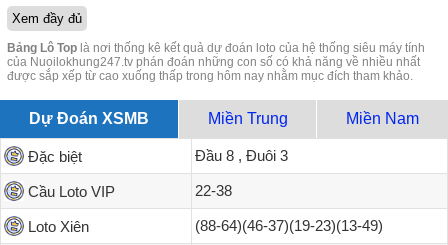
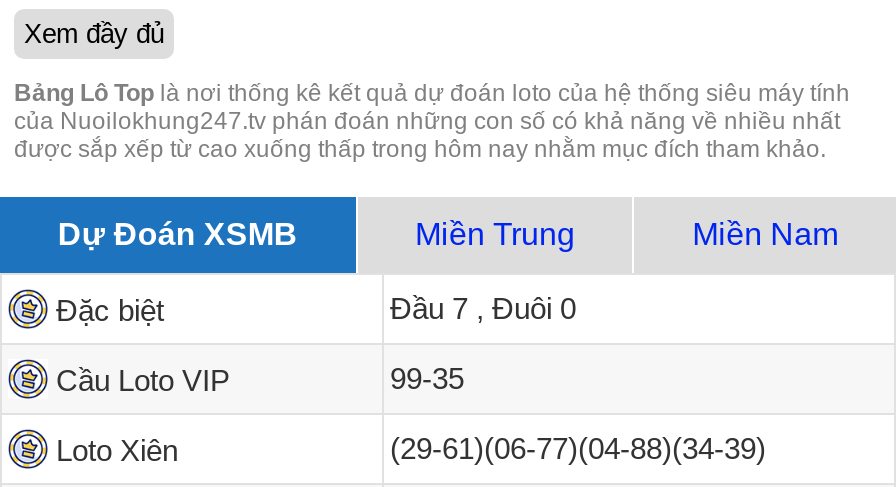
- Đầu 8 , Đuôi 3
+ Đầu 7 , Đuôi 0

- 22-38
+ 99-35

- (88-64)(46-37)(19-23)(13-49)
+ (29-61)(06-77)(04-88)(34-39)
